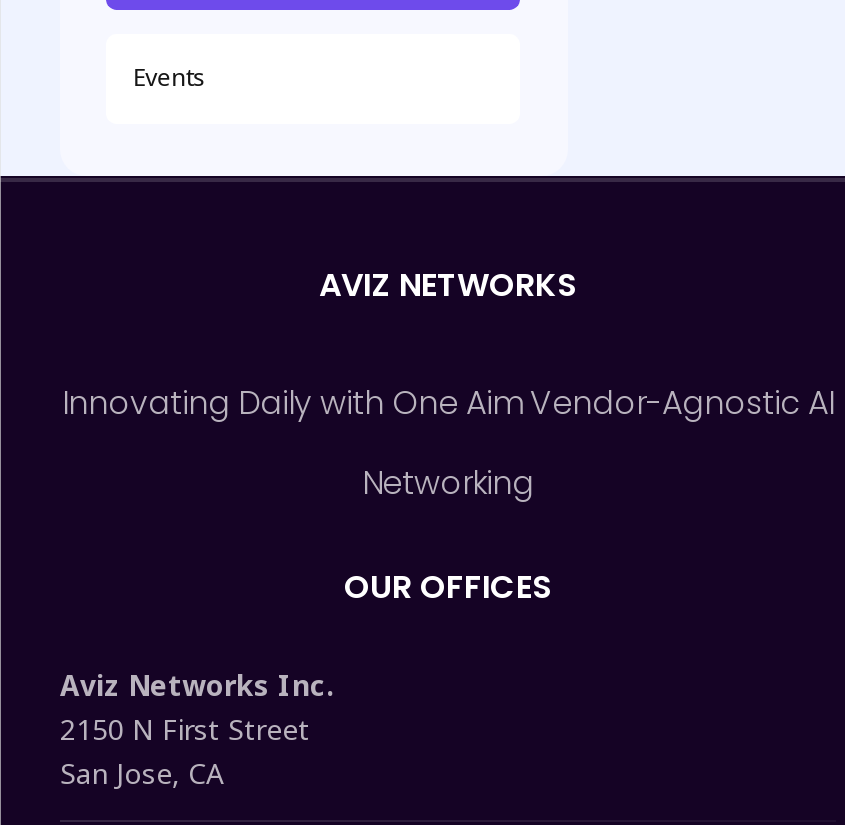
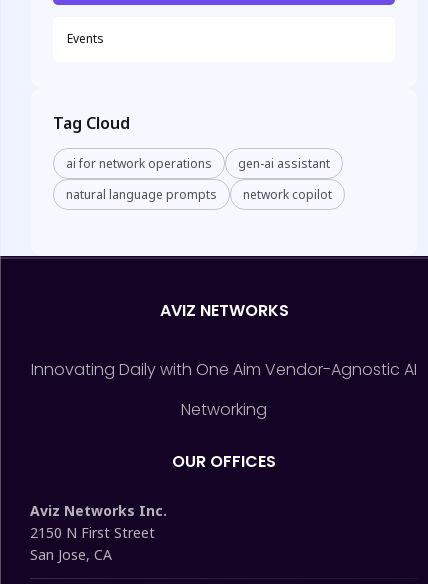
+ Tag Cloud
+ ai for network operations
+ gen-ai assistant
+ natural language prompts
+ network copilot
